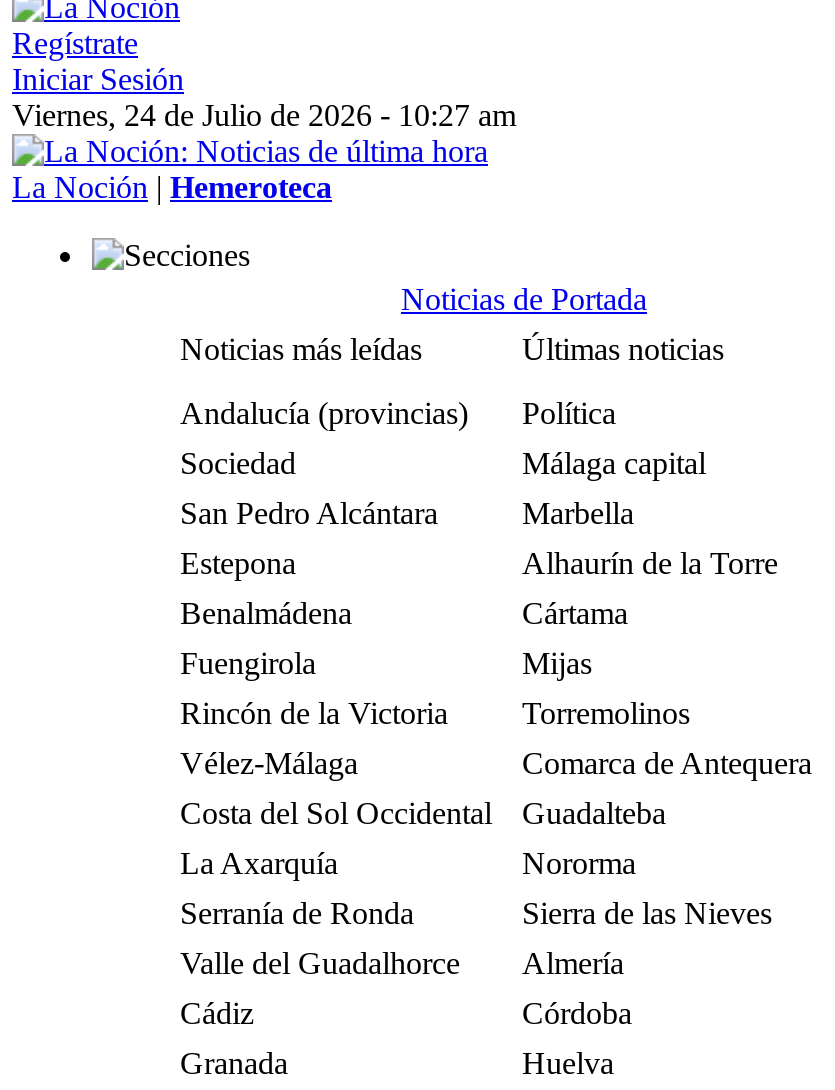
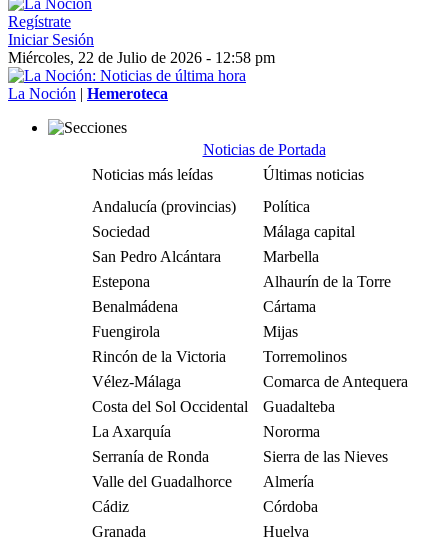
- Viernes, 24 de Julio de 2026 - 10:27 am
+ Miércoles, 22 de Julio de 2026 - 12:58 pm
